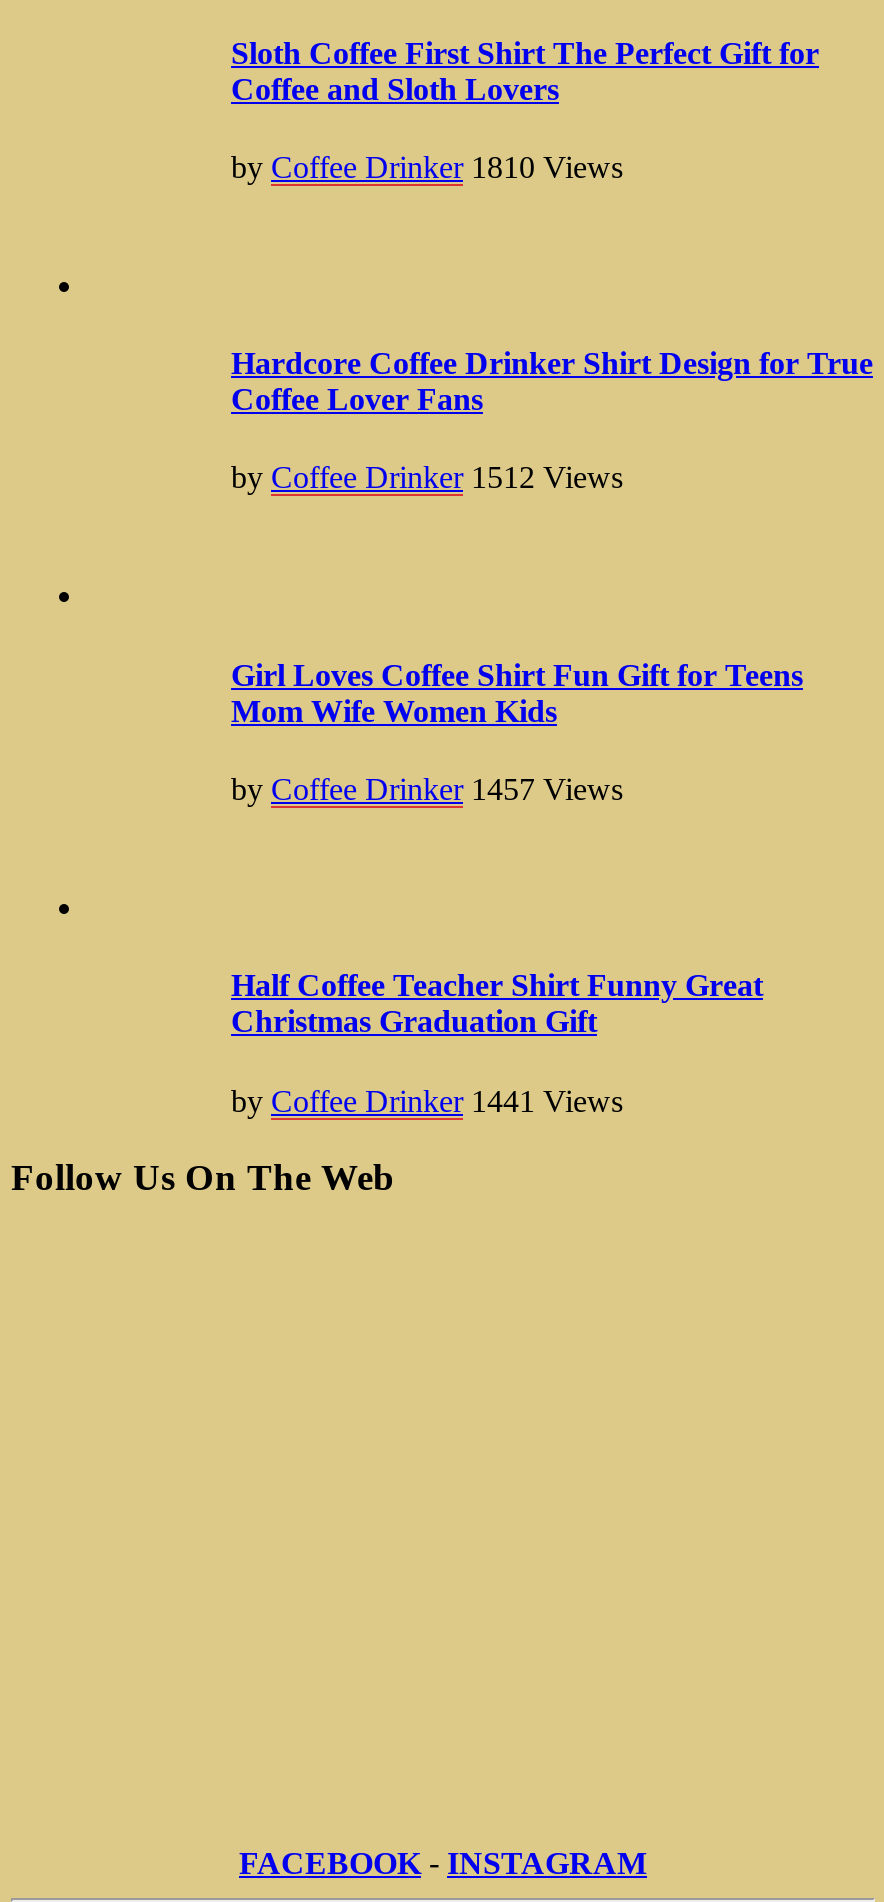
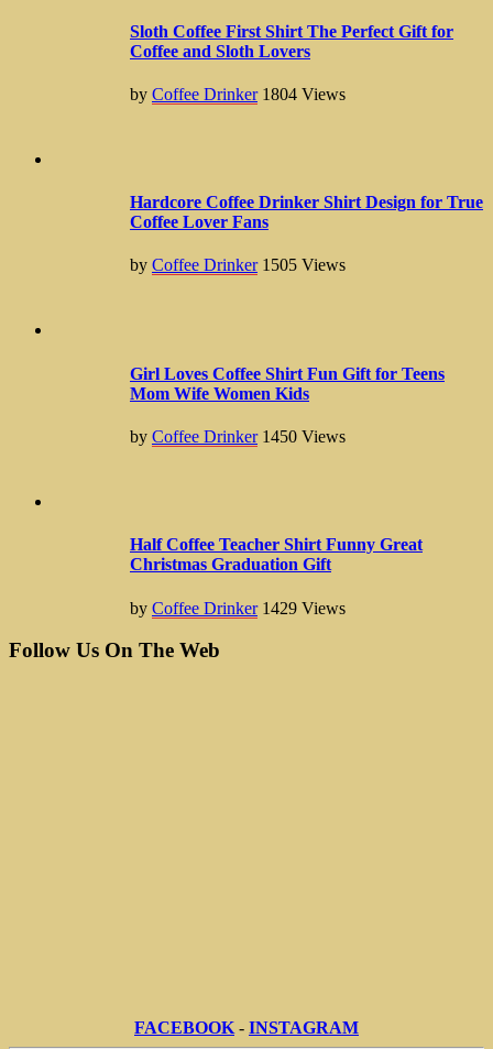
- by Coffee Drinker 1810 Views
+ by Coffee Drinker 1804 Views

- by Coffee Drinker 1512 Views
+ by Coffee Drinker 1505 Views

- by Coffee Drinker 1457 Views
+ by Coffee Drinker 1450 Views

- by Coffee Drinker 1441 Views
+ by Coffee Drinker 1429 Views
